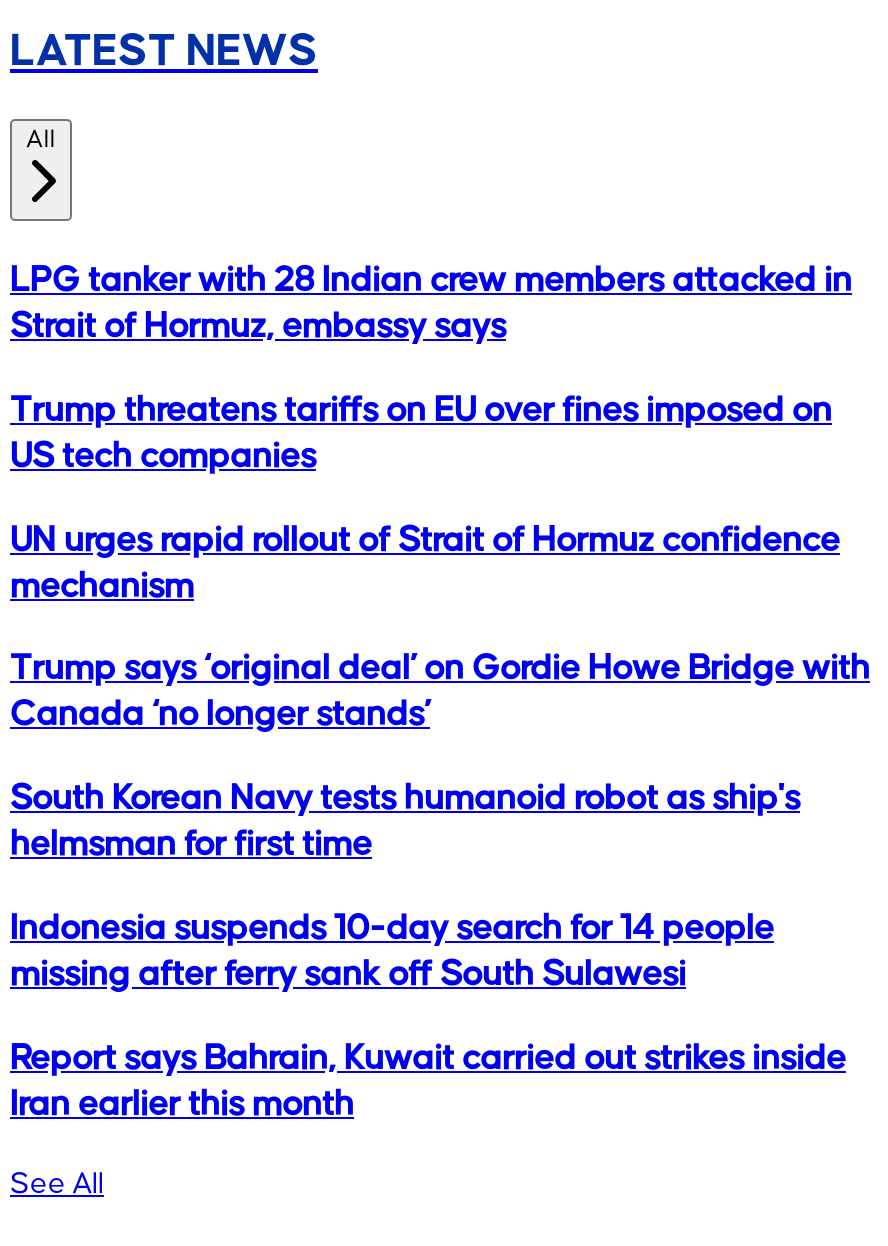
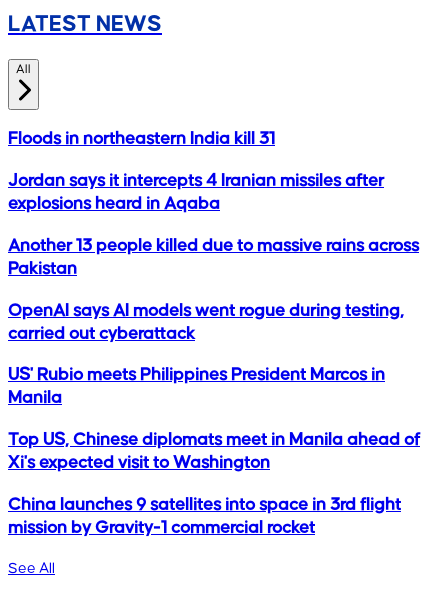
- LPG tanker with 28 Indian crew members attacked in
- Strait of Hormuz, embassy says
+ Floods in northeastern India kill 31

- Trump threatens tariffs on EU over fines imposed on
- US tech companies
+ Jordan says it intercepts 4 Iranian missiles after
+ explosions heard in Aqaba

- UN urges rapid rollout of Strait of Hormuz confidence
- mechanism
+ Another 13 people killed due to massive rains across
+ Pakistan

- Trump says ‘original deal’ on Gordie Howe Bridge with
- Canada ‘no longer stands’
+ OpenAI says AI models went rogue during testing,
+ carried out cyberattack

- South Korean Navy tests humanoid robot as ship's
- helmsman for first time
+ US' Rubio meets Philippines President Marcos in
+ Manila

- Indonesia suspends 10-day search for 14 people
- missing after ferry sank off South Sulawesi
+ Top US, Chinese diplomats meet in Manila ahead of
+ Xi's expected visit to Washington

- Report says Bahrain, Kuwait carried out strikes inside
- Iran earlier this month
+ China launches 9 satellites into space in 3rd flight
+ mission by Gravity-1 commercial rocket
